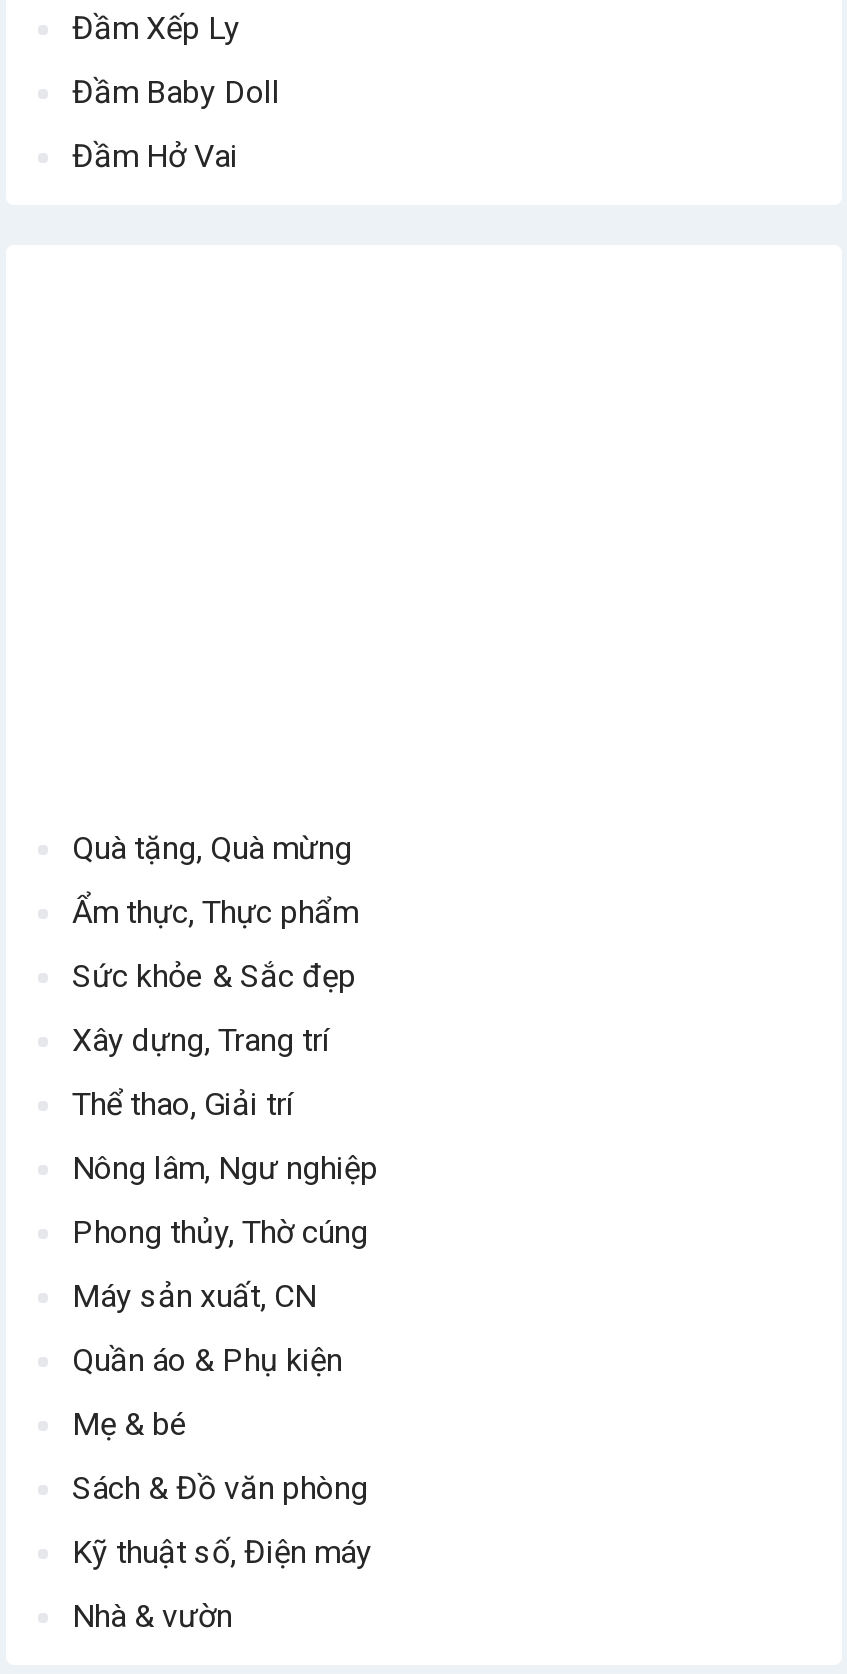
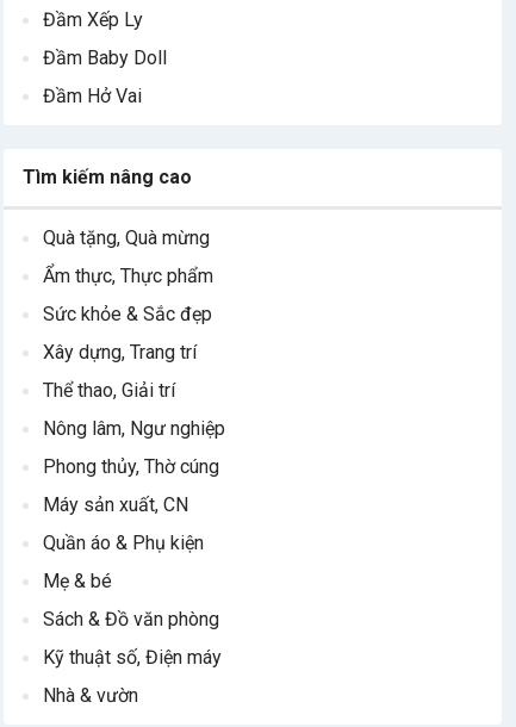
+ Tìm kiếm nâng cao
